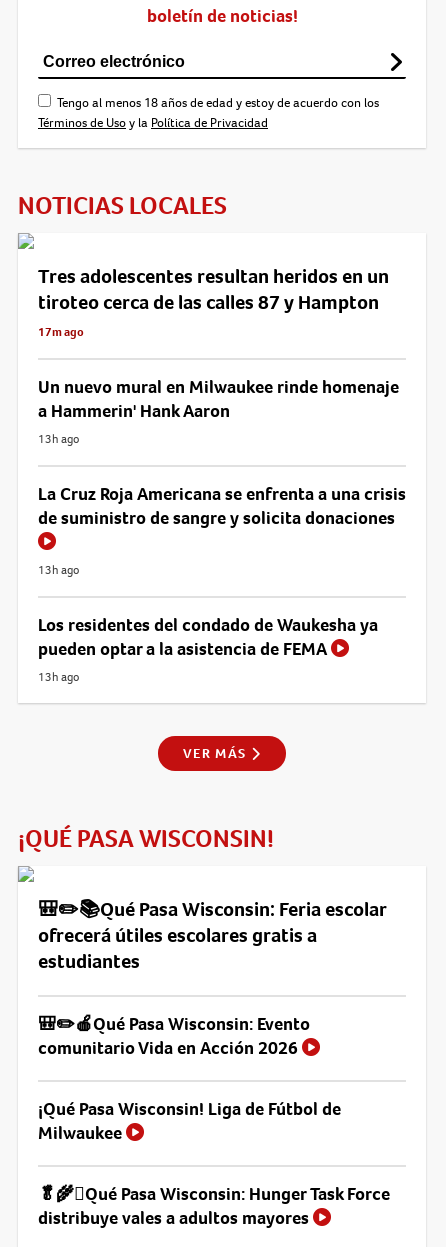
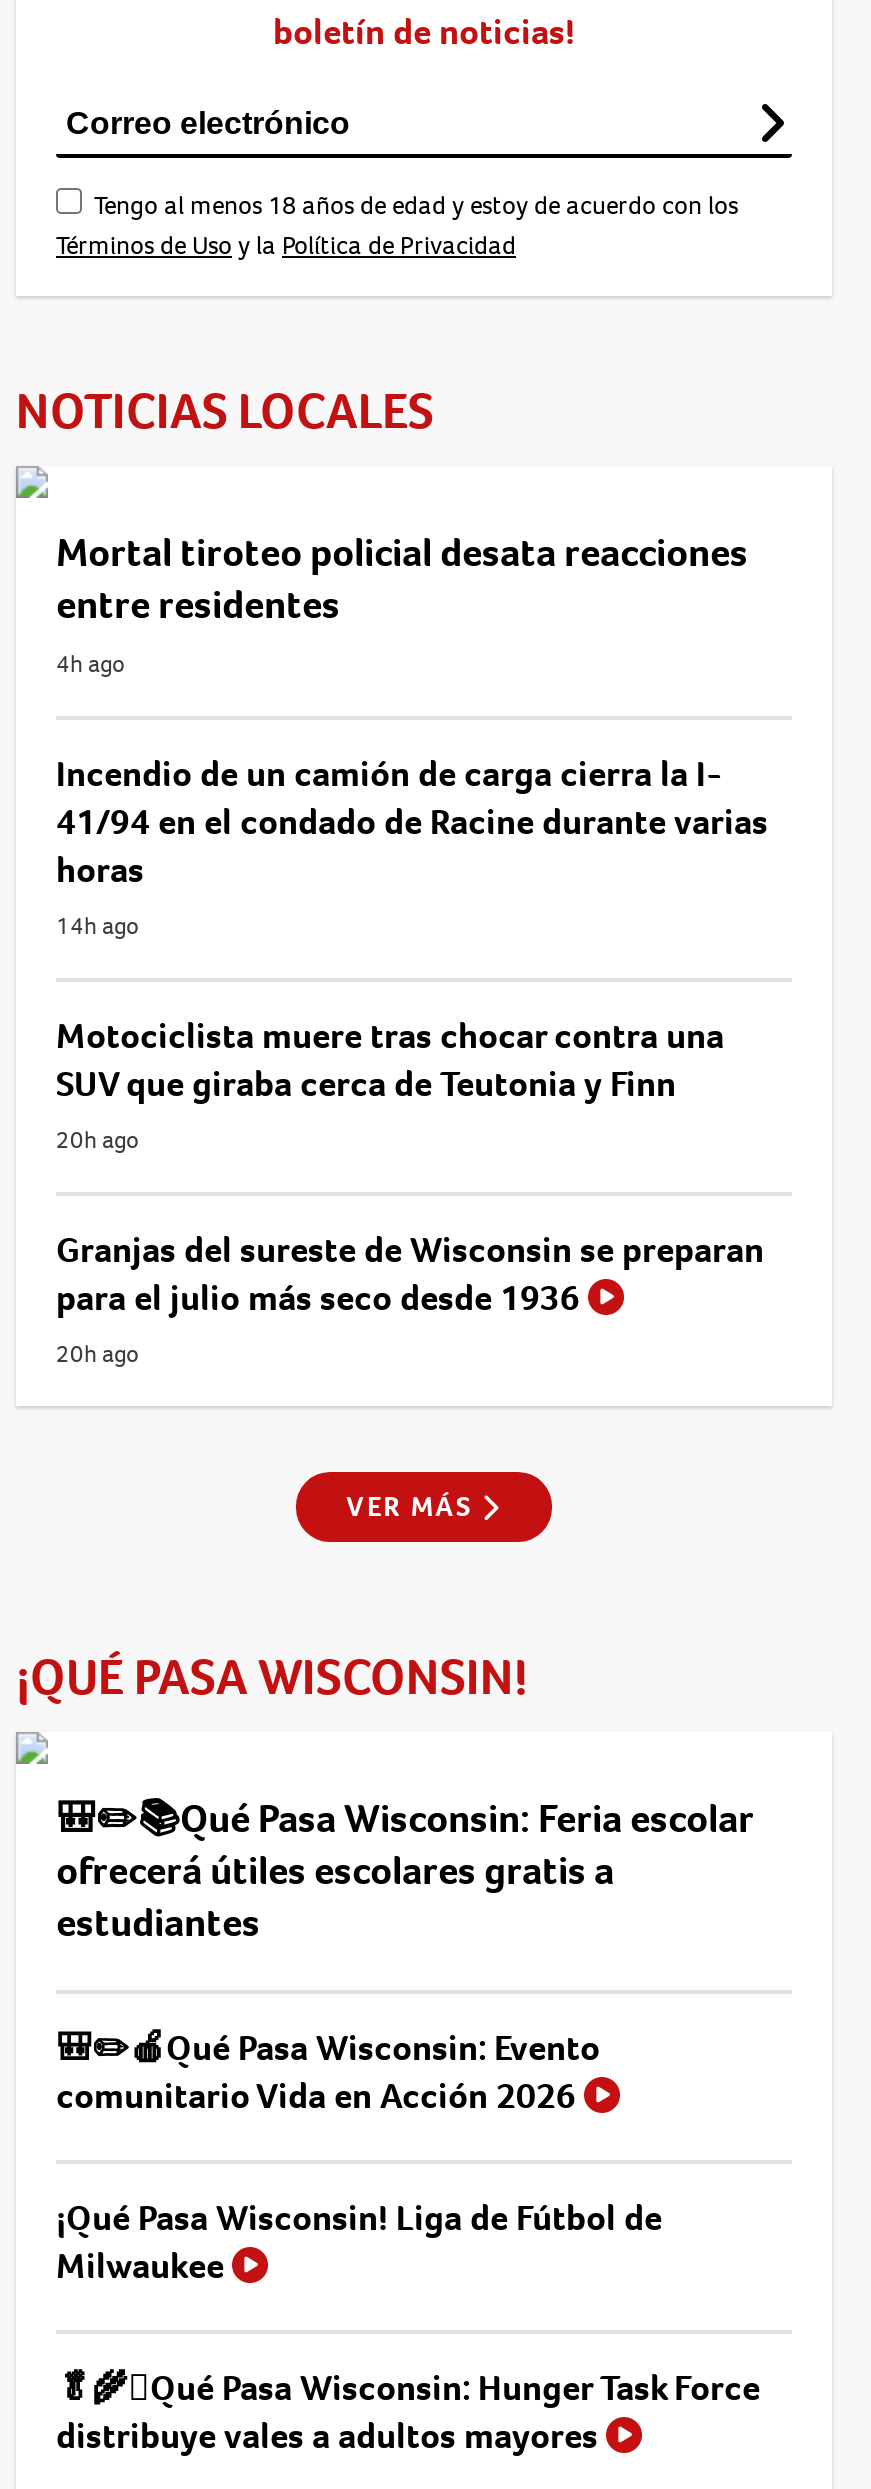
- Tres adolescentes resultan heridos en un
- tiroteo cerca de las calles 87 y Hampton
- 17m ago
- Un nuevo mural en Milwaukee rinde homenaje
- a Hammerin' Hank Aaron
- 13h ago
- La Cruz Roja Americana se enfrenta a una crisis
- de suministro de sangre y solicita donaciones
- 13h ago
- Los residentes del condado de Waukesha ya
- pueden optar a la asistencia de FEMA
- 13h ago
+ Mortal tiroteo policial desata reacciones
+ entre residentes
+ 4h ago
+ Incendio de un camión de carga cierra la I-
+ 41/94 en el condado de Racine durante varias
+ horas
+ 14h ago
+ Motociclista muere tras chocar contra una
+ SUV que giraba cerca de Teutonia y Finn
+ 20h ago
+ Granjas del sureste de Wisconsin se preparan
+ para el julio más seco desde 1936
+ 20h ago
